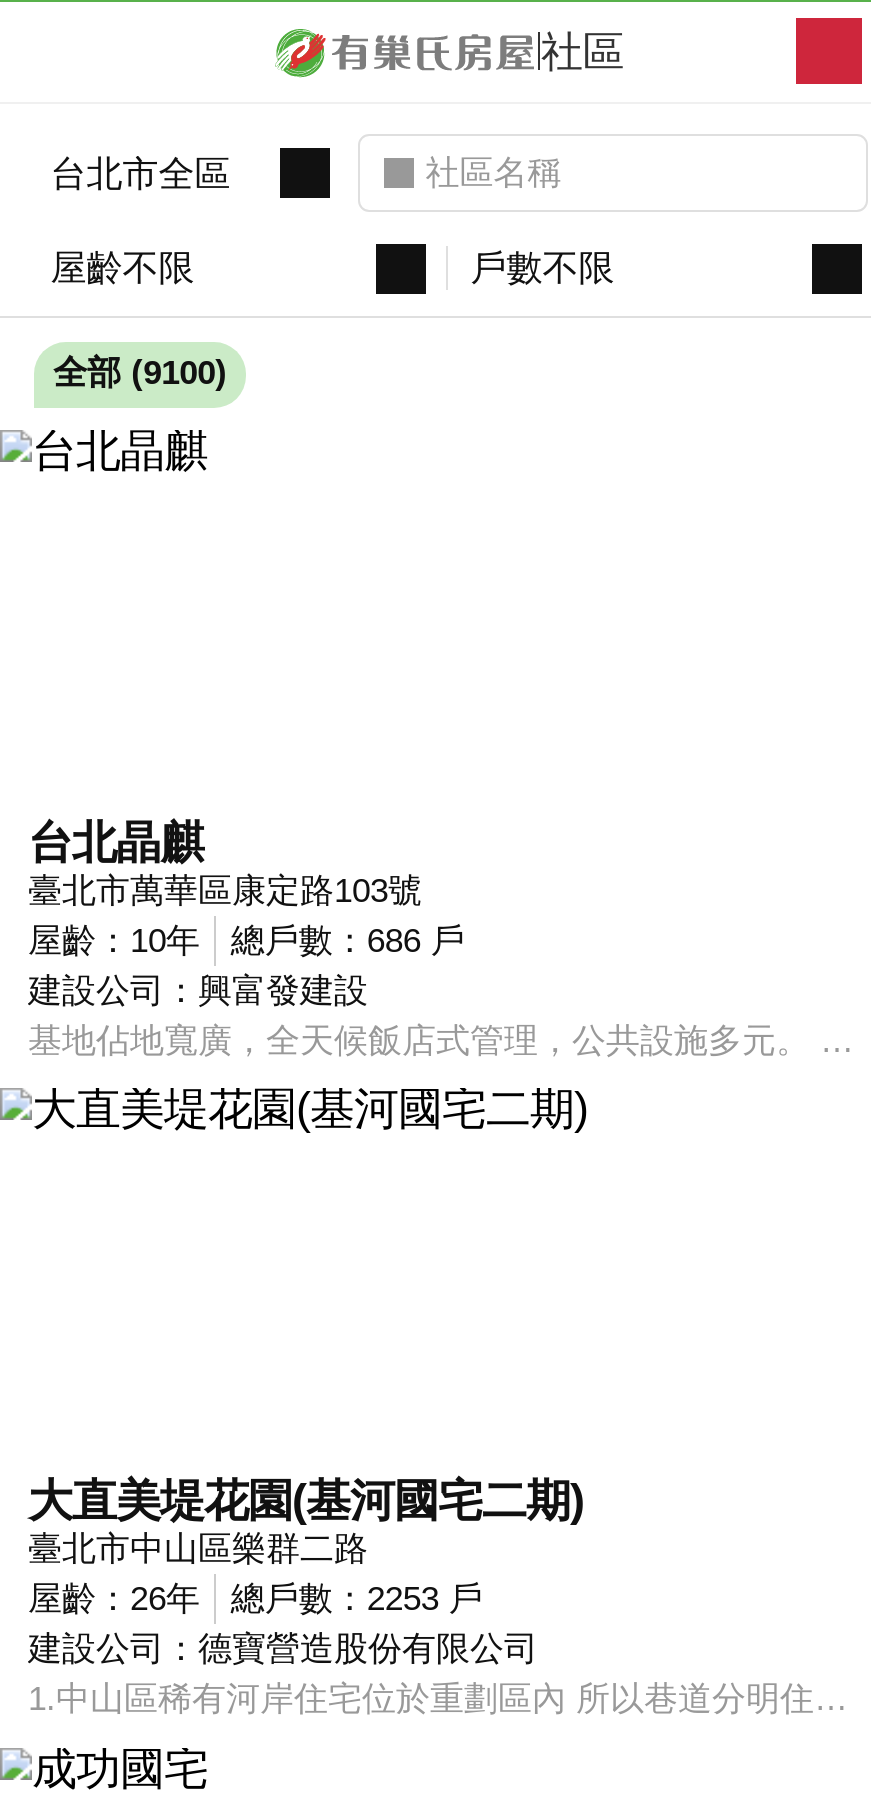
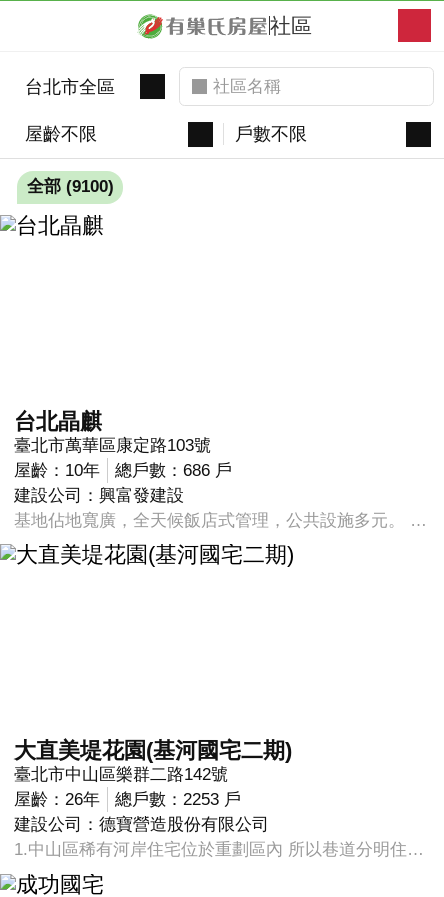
- 臺北市中山區樂群二路
+ 臺北市中山區樂群二路142號
